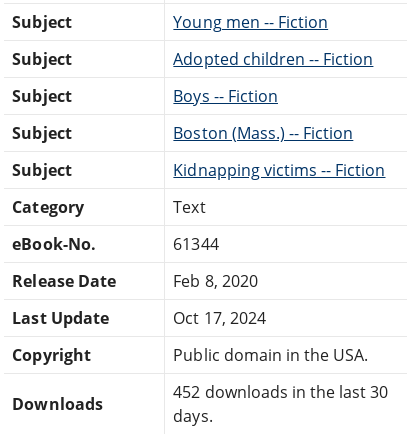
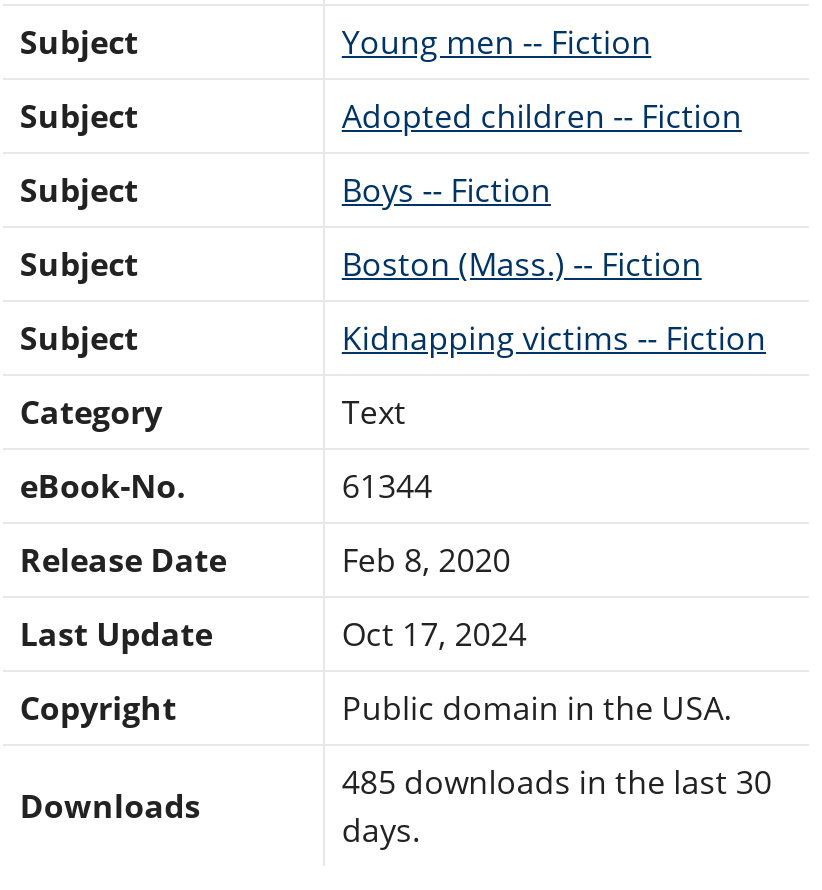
- 452 downloads in the last 30
+ 485 downloads in the last 30
